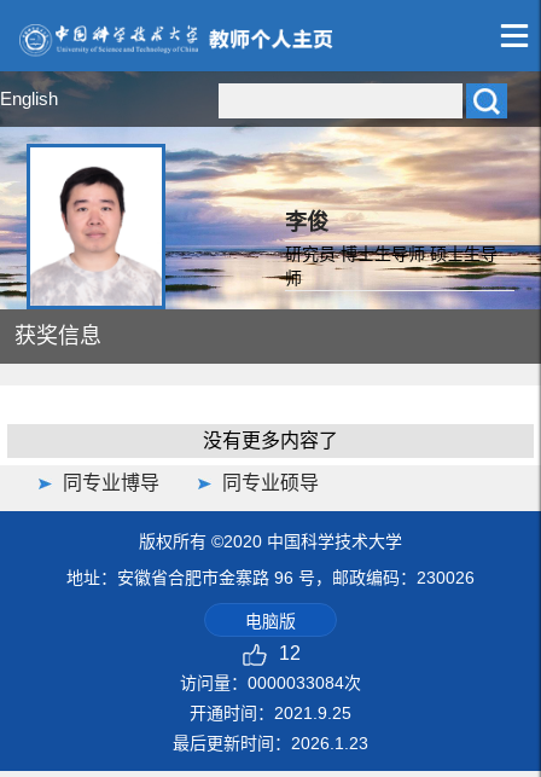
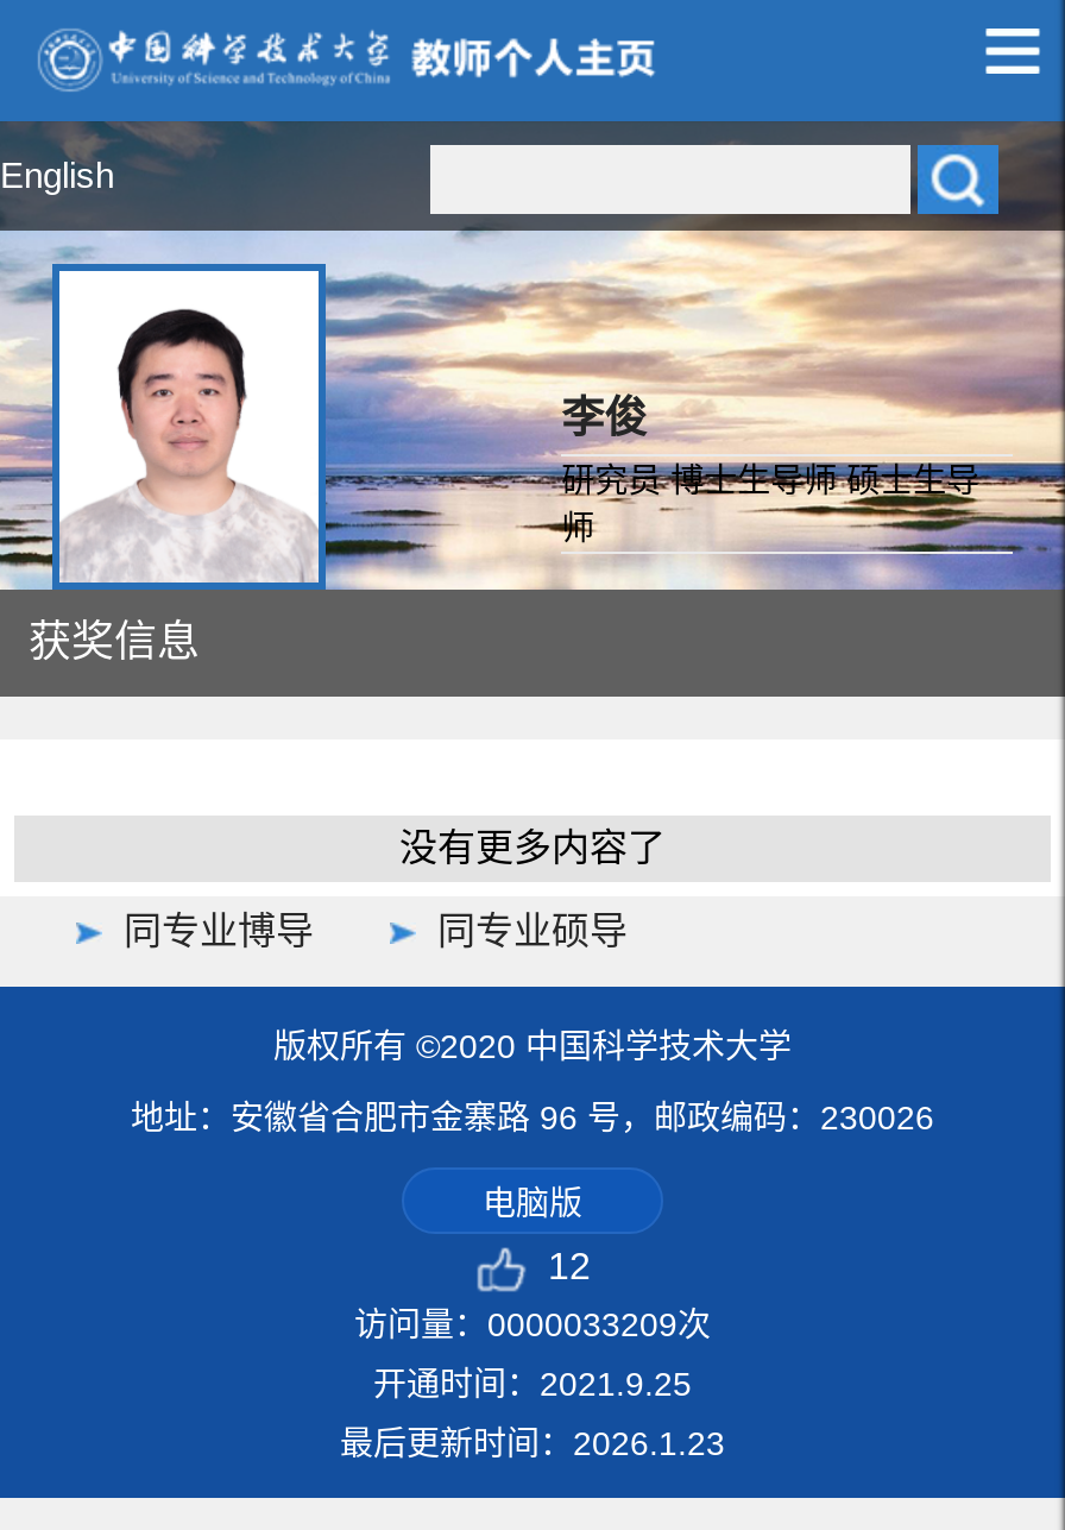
- 访问量：0000033084次
+ 访问量：0000033209次
